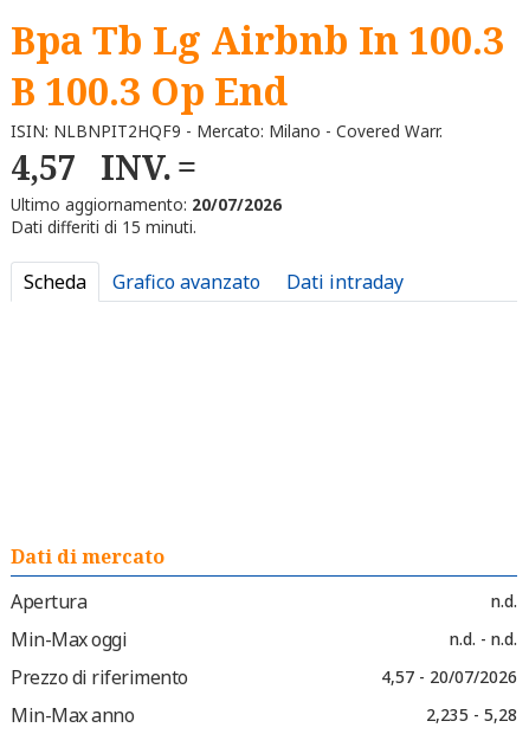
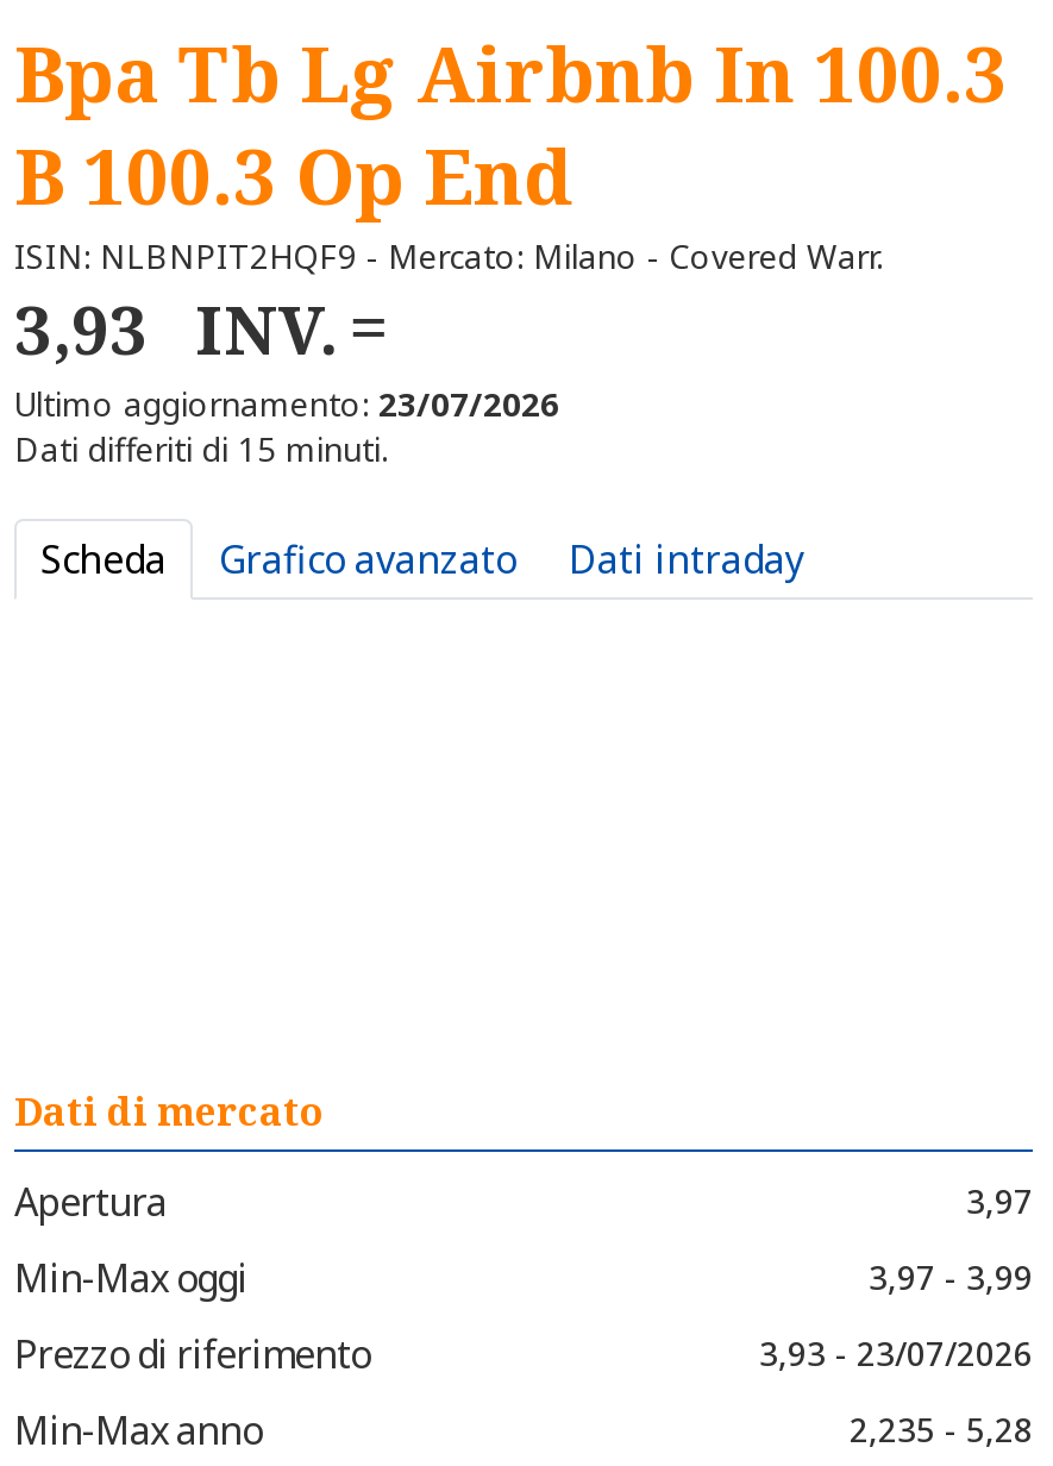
- 4,57 INV.
+ 3,93 INV.

- Ultimo aggiornamento: 20/07/2026
+ Ultimo aggiornamento: 23/07/2026

- n.d.
+ 3,97

- n.d. - n.d.
+ 3,97 - 3,99

- 4,57 - 20/07/2026
+ 3,93 - 23/07/2026
